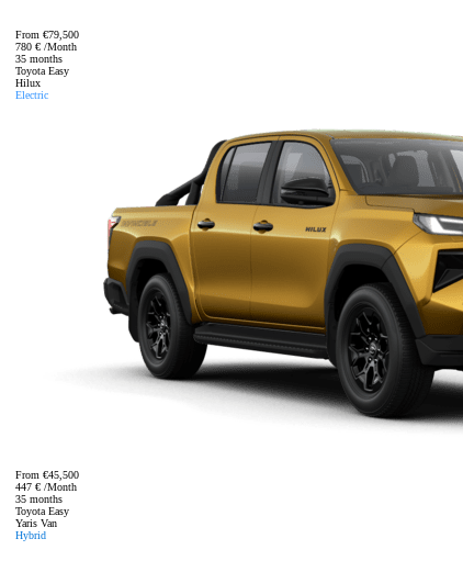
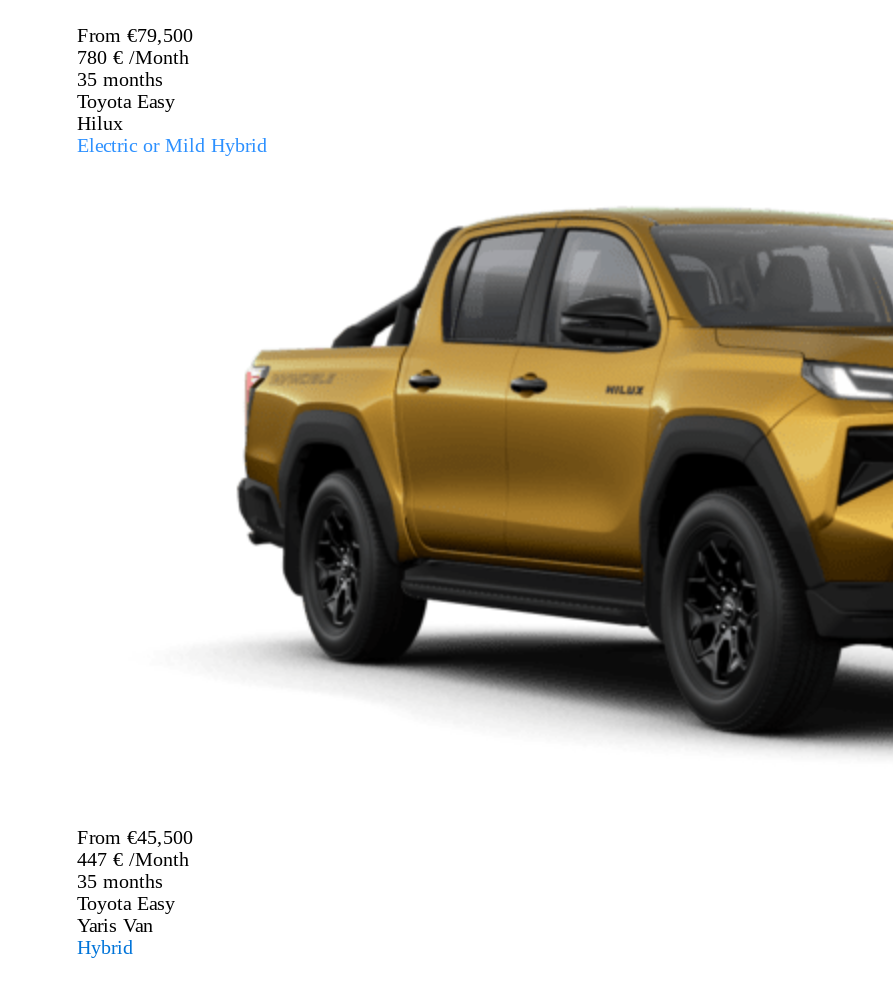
- Electric
+ Electric or Mild Hybrid
